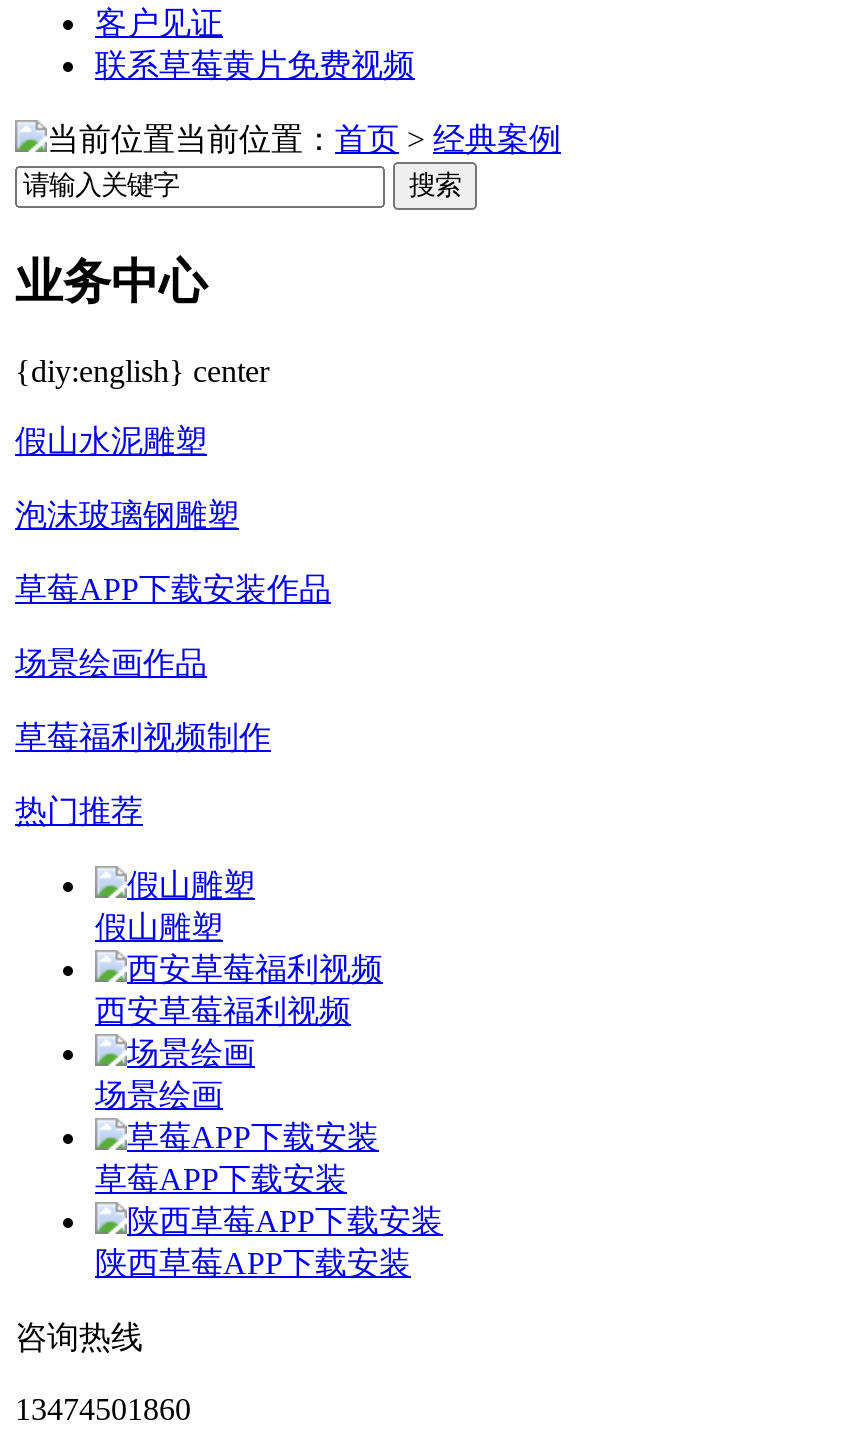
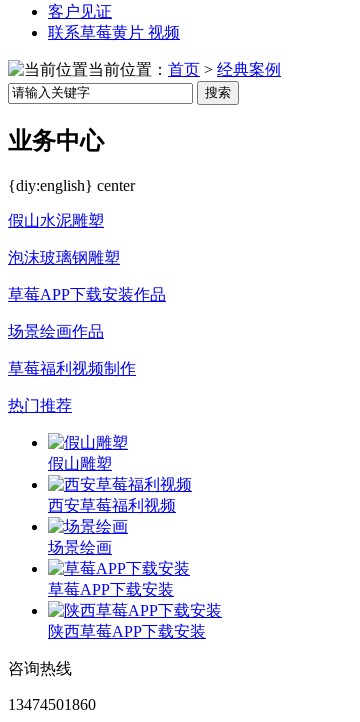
- 联系草莓黄片免费视频
+ 联系草莓黄片 视频
